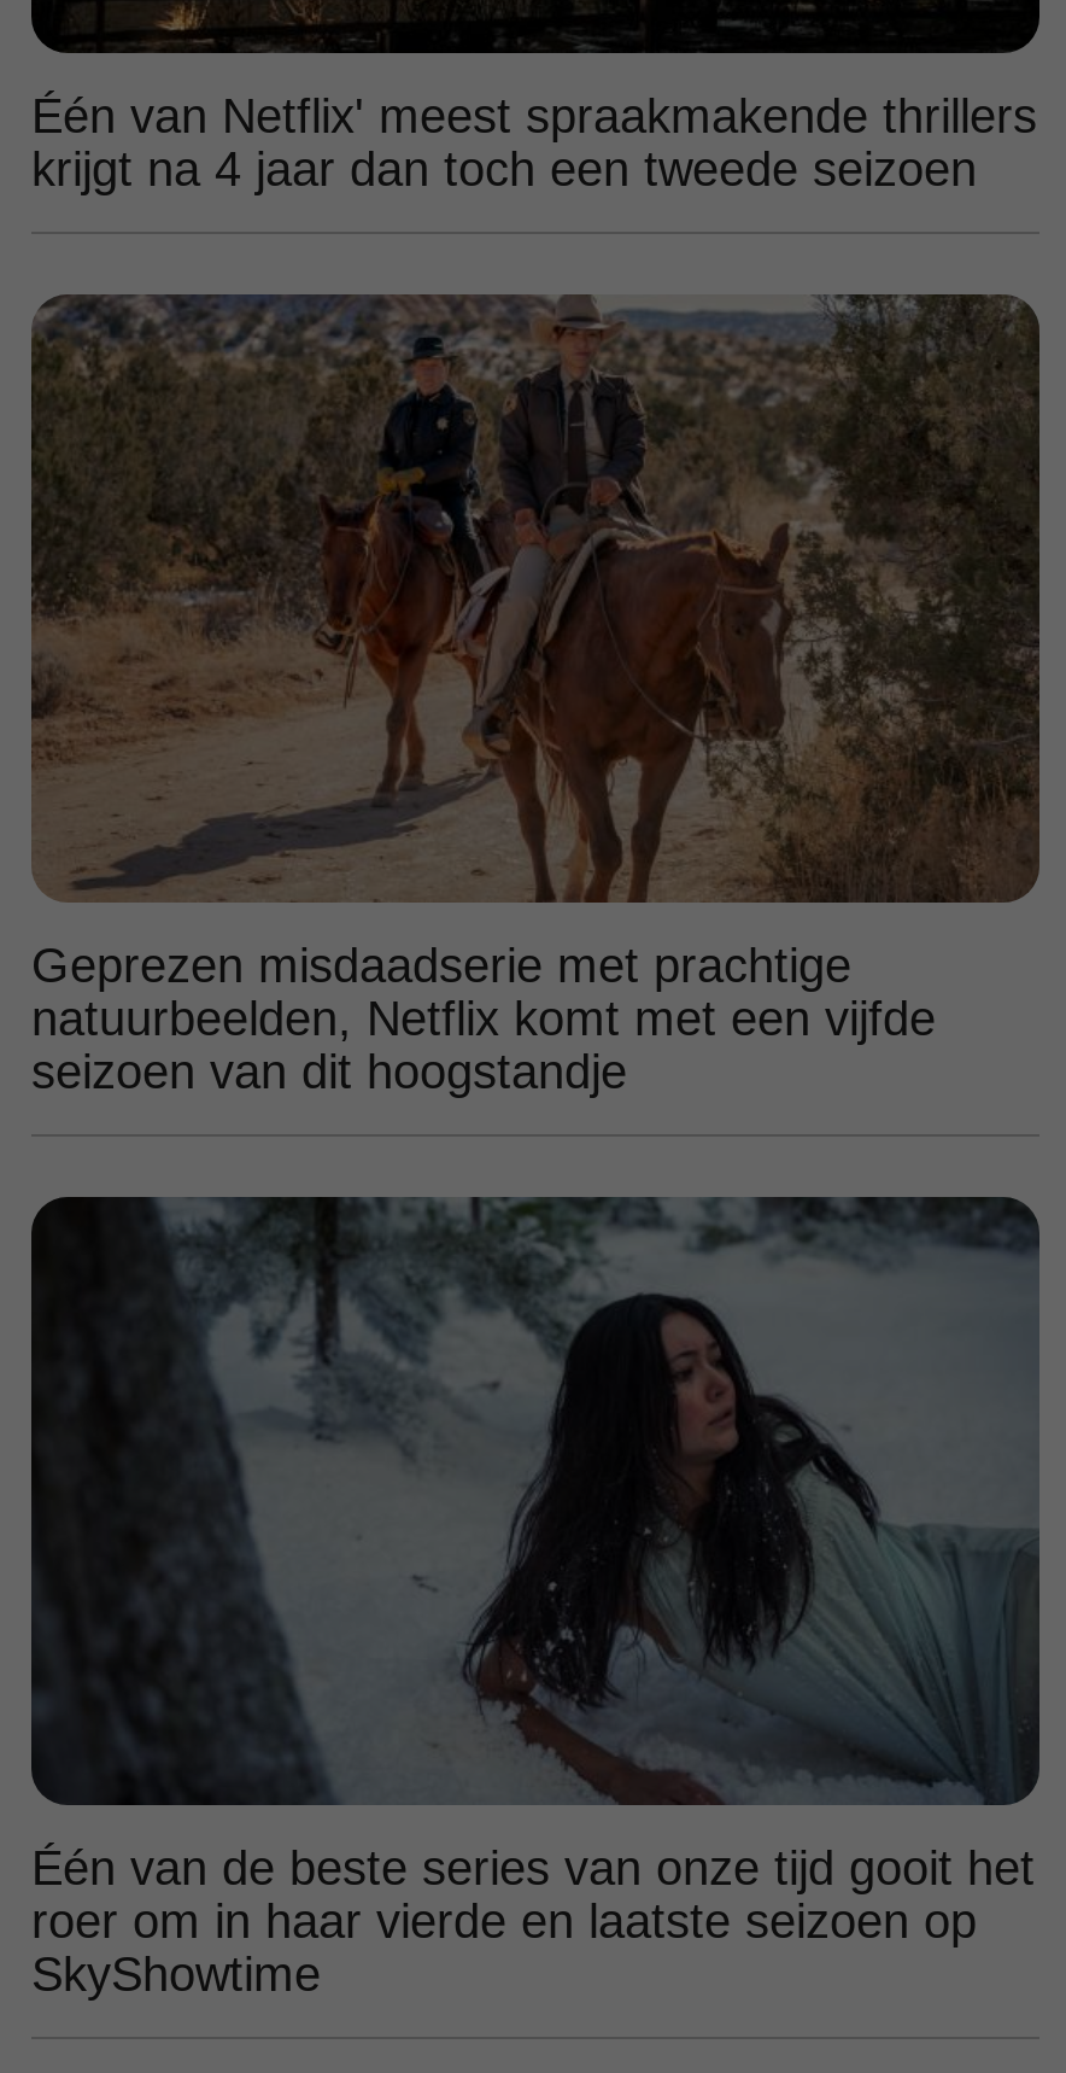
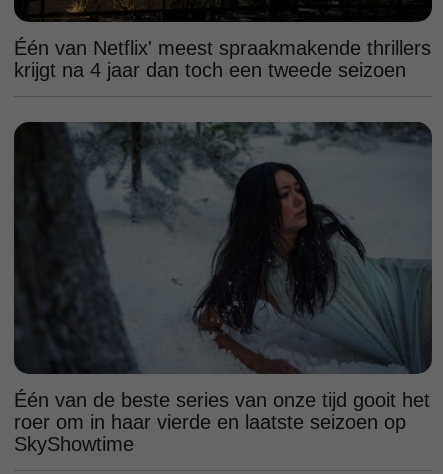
- [image]
- Geprezen misdaadserie met prachtige
- natuurbeelden, Netflix komt met een vijfde
- seizoen van dit hoogstandje
